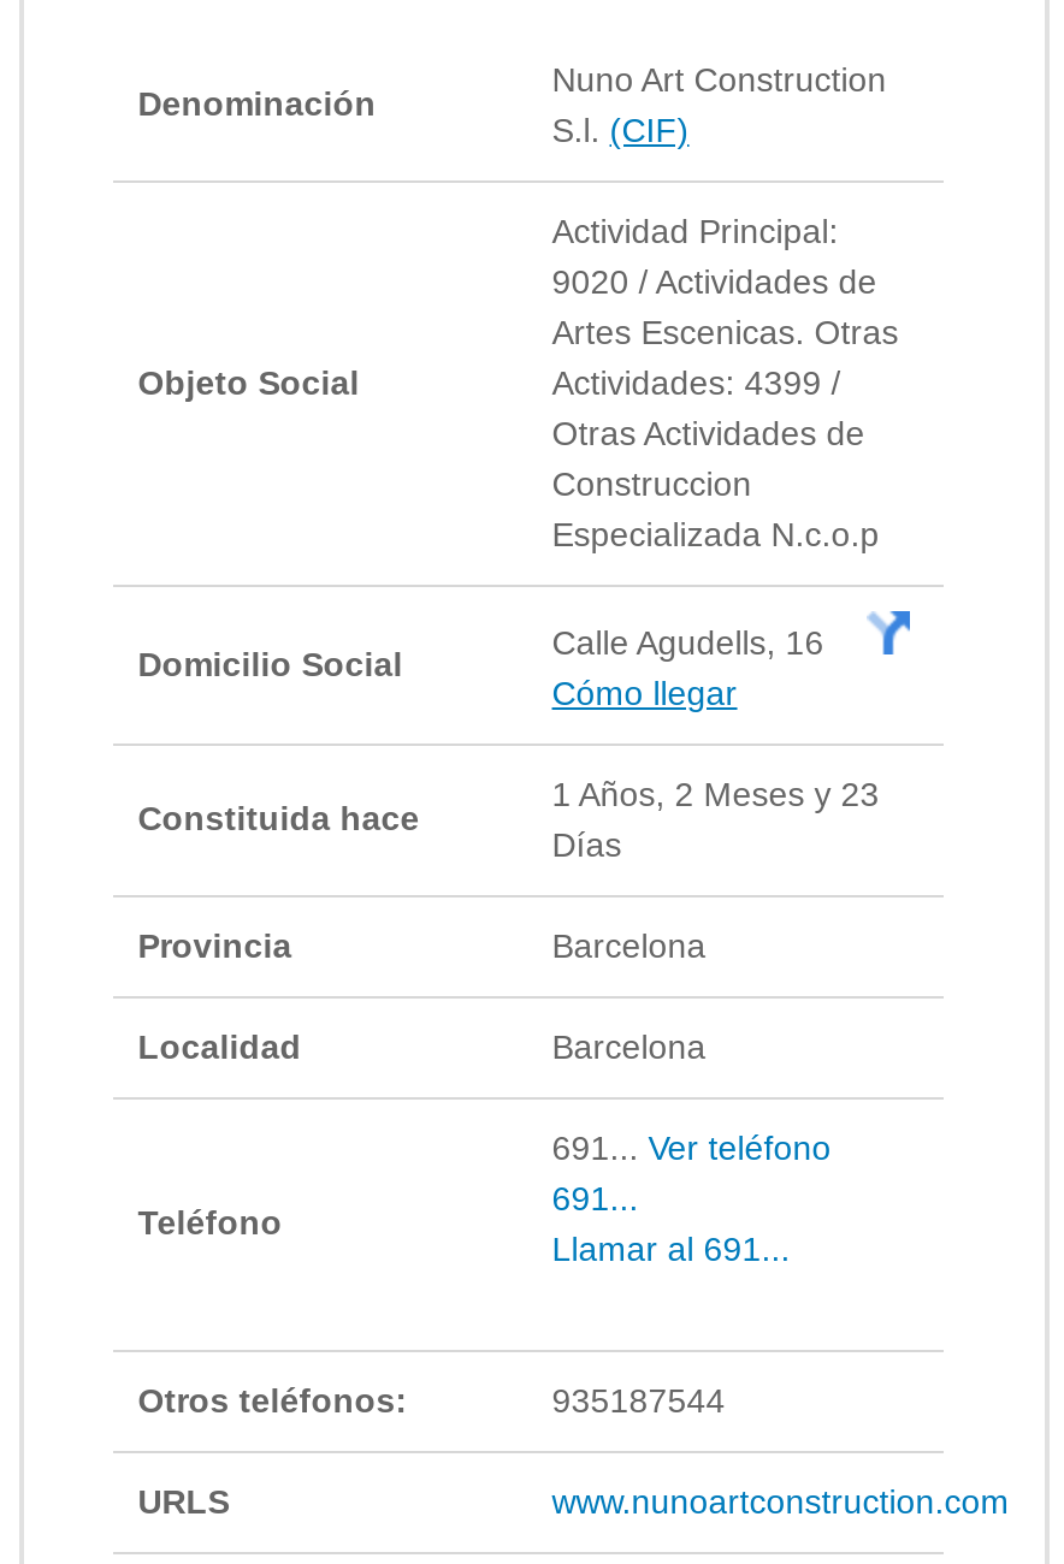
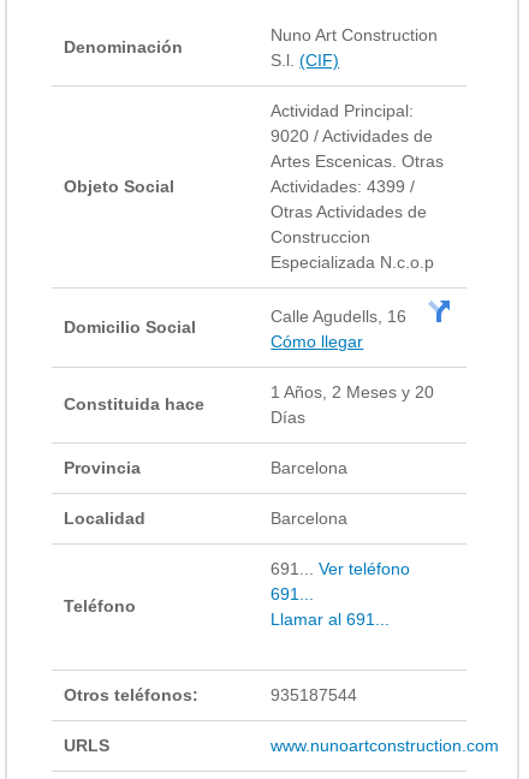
- 1 Años, 2 Meses y 23
+ 1 Años, 2 Meses y 20
